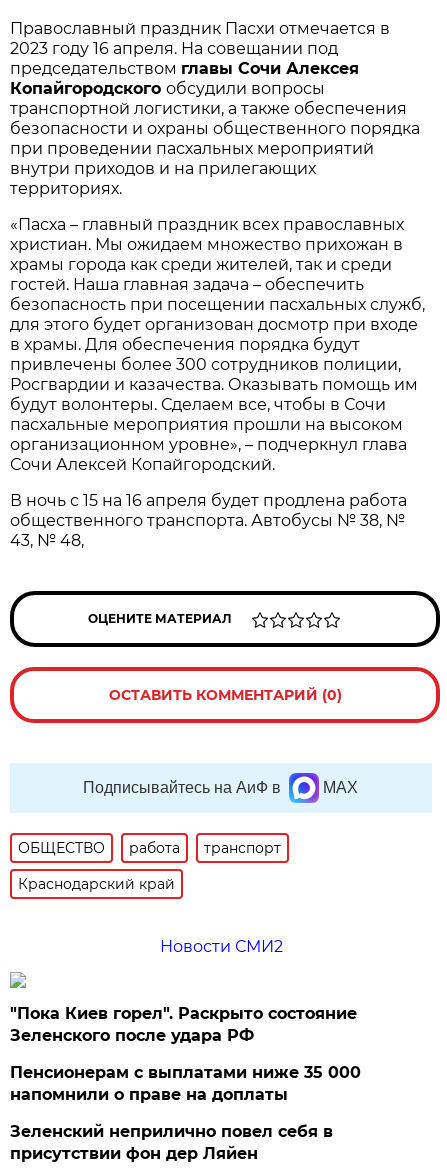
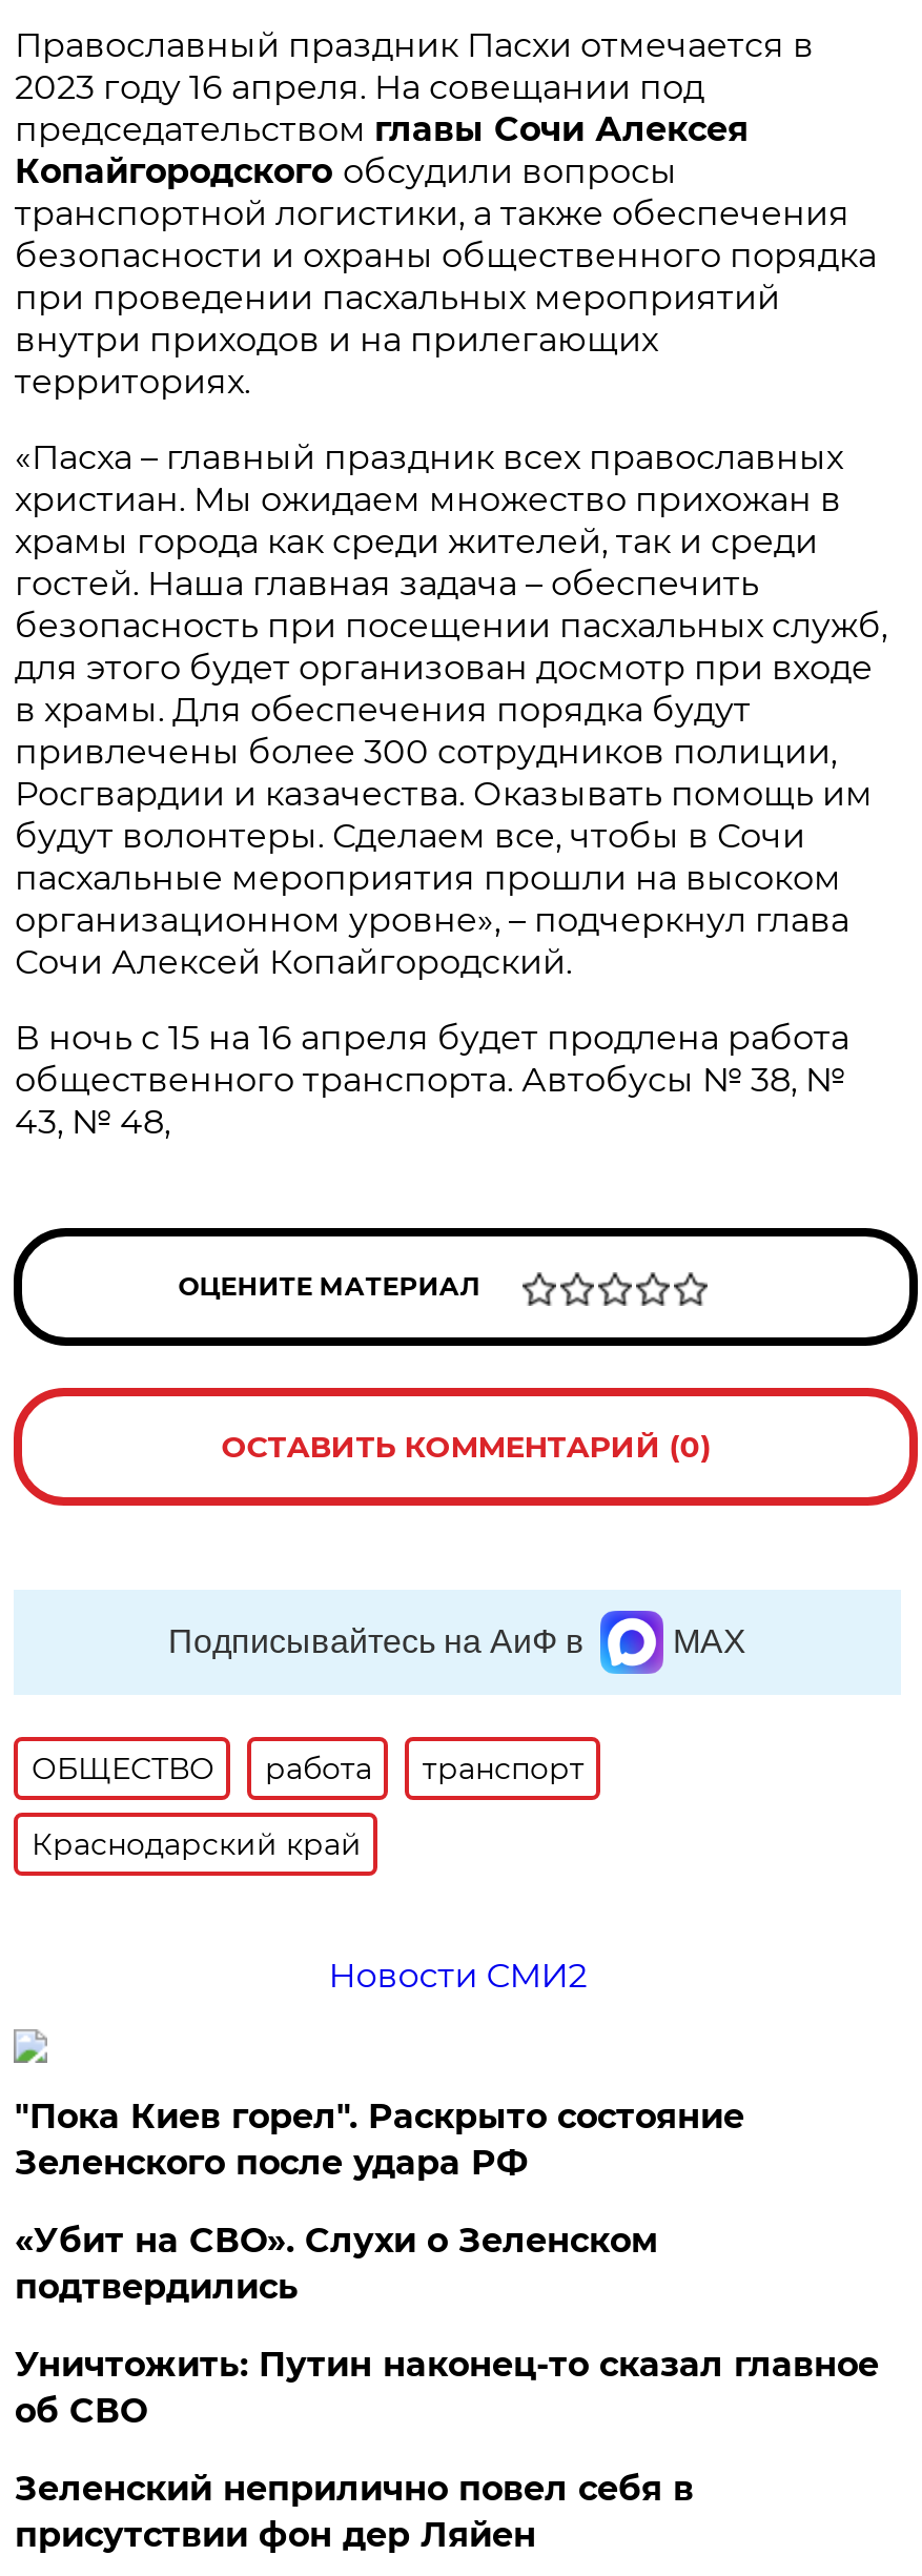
- Пенсионерам с выплатами ниже 35 000
- напомнили о праве на доплаты
+ «Убит на СВО». Слухи о Зеленском
+ подтвердились
+ Уничтожить: Путин наконец-то сказал главное
+ об СВО
